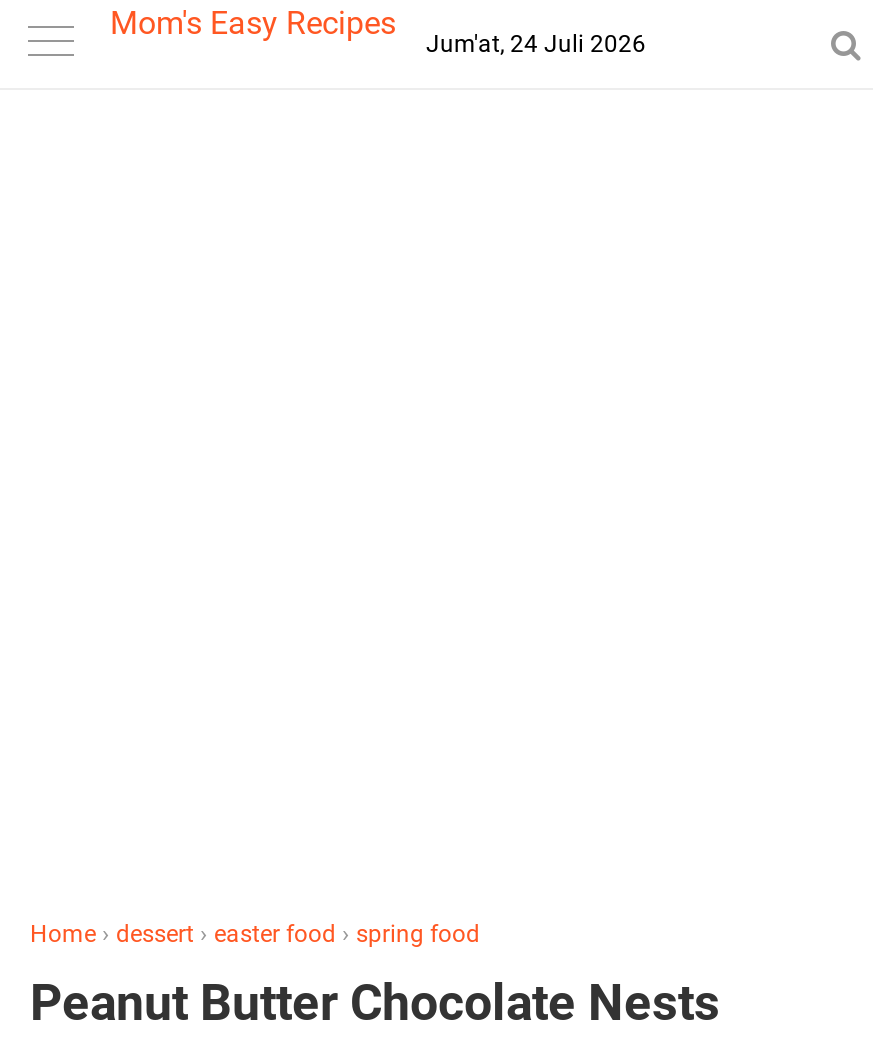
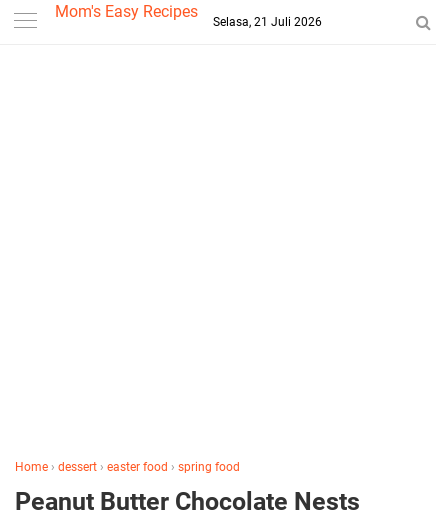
- Jum'at, 24 Juli 2026
+ Selasa, 21 Juli 2026
